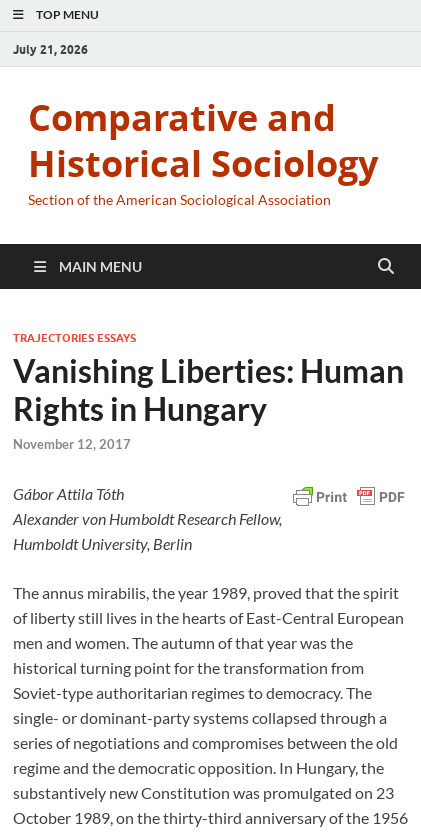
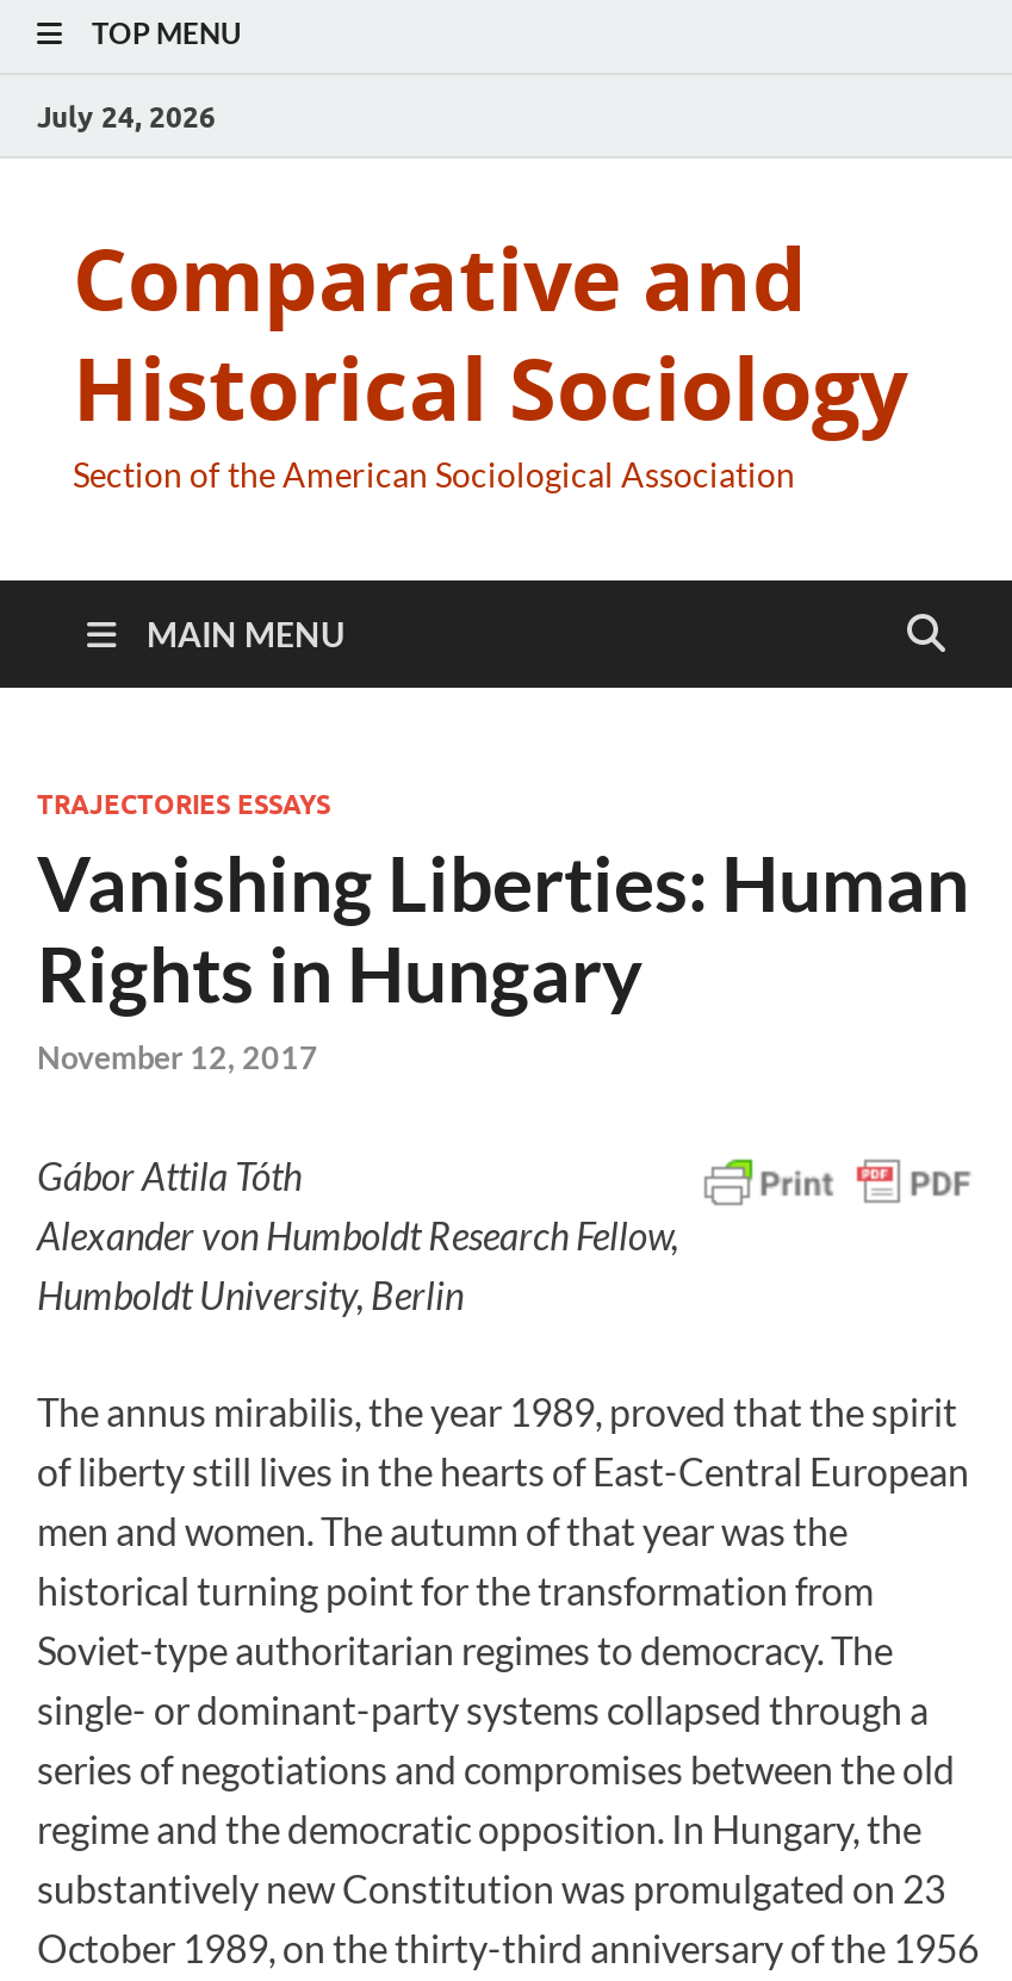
- July 21, 2026
+ July 24, 2026
